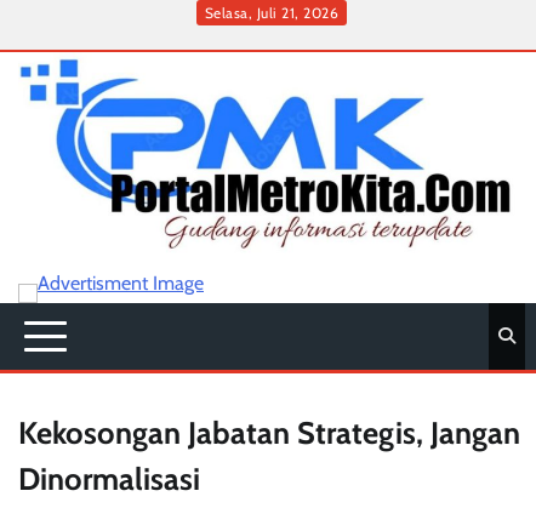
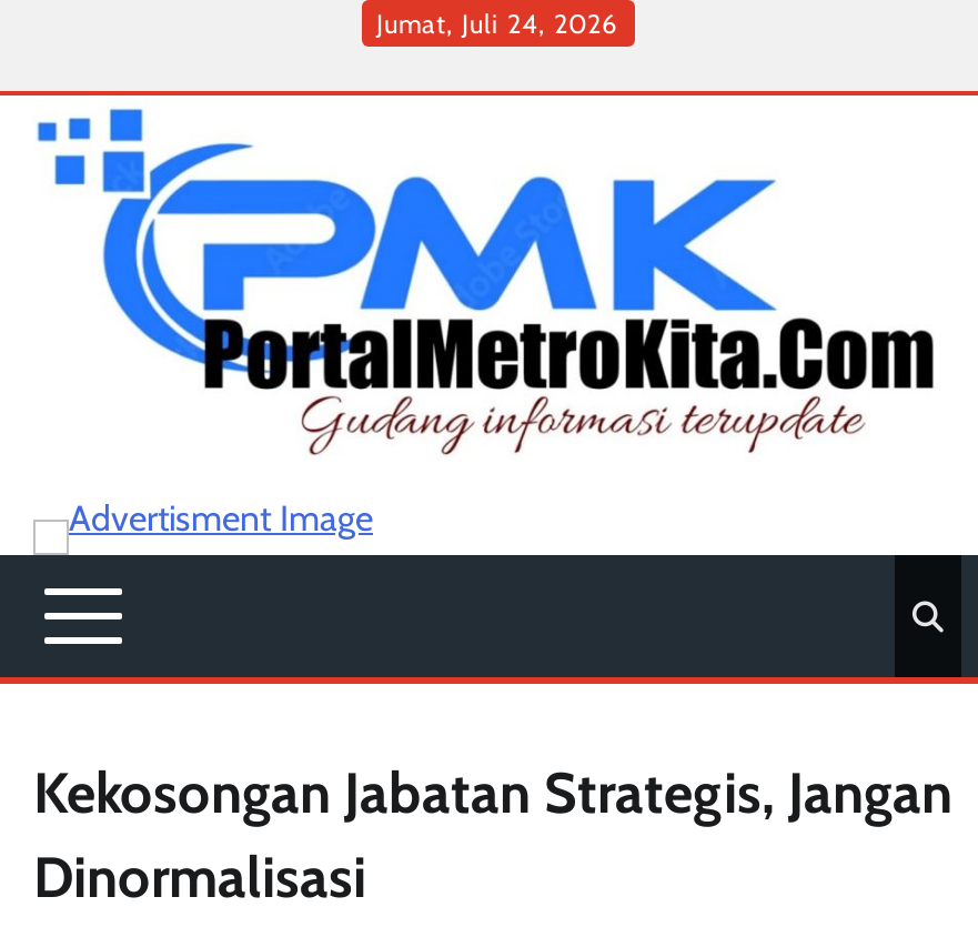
- Selasa, Juli 21, 2026
+ Jumat, Juli 24, 2026
